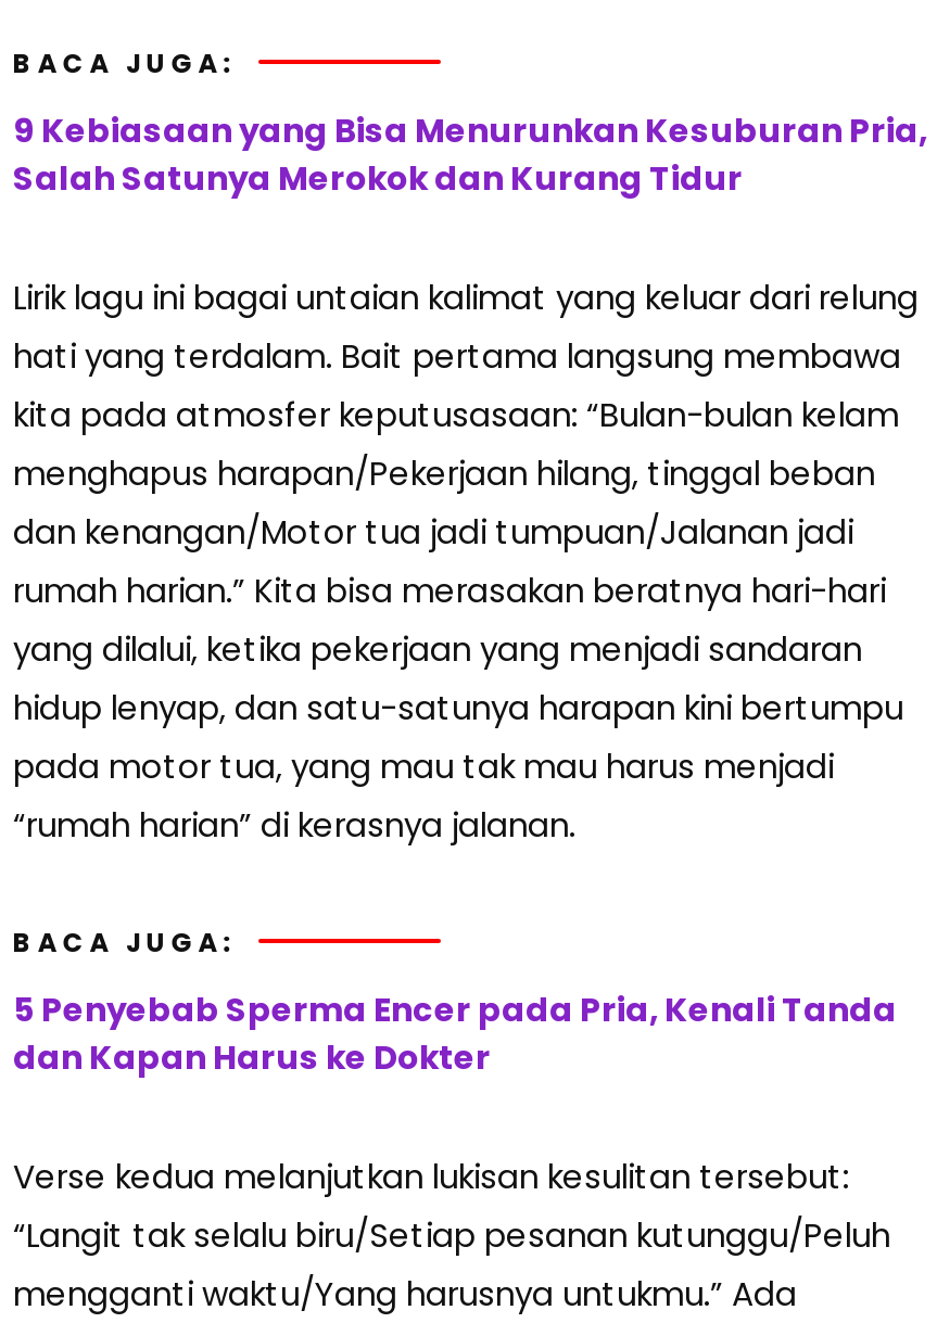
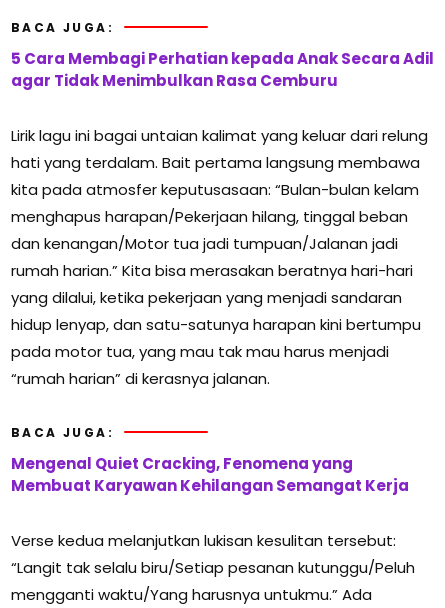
- 9 Kebiasaan yang Bisa Menurunkan Kesuburan Pria,
- Salah Satunya Merokok dan Kurang Tidur
+ 5 Cara Membagi Perhatian kepada Anak Secara Adil
+ agar Tidak Menimbulkan Rasa Cemburu

- 5 Penyebab Sperma Encer pada Pria, Kenali Tanda
- dan Kapan Harus ke Dokter
+ Mengenal Quiet Cracking, Fenomena yang
+ Membuat Karyawan Kehilangan Semangat Kerja
